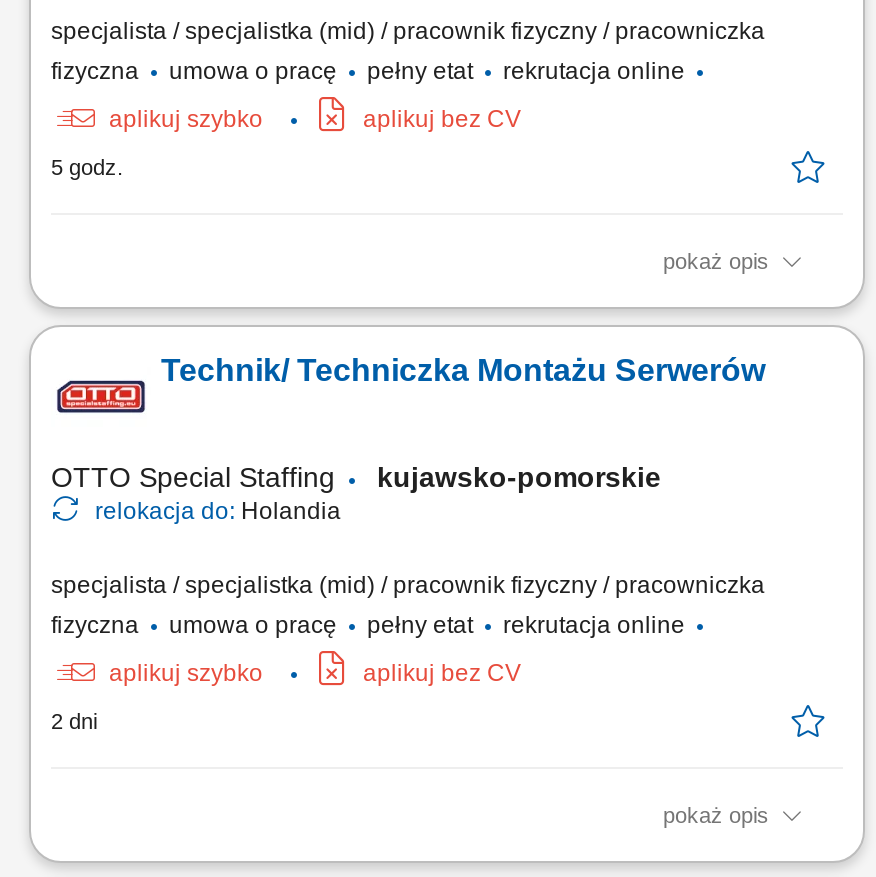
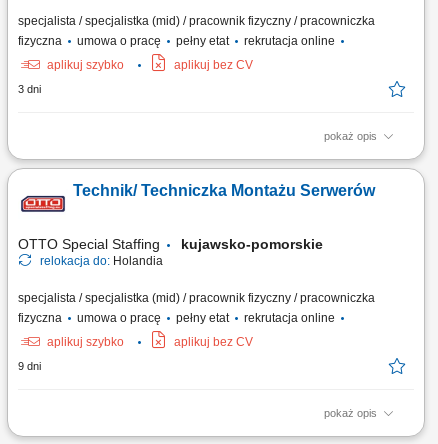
- 5 godz.
+ 3 dni

- 2 dni
+ 9 dni
